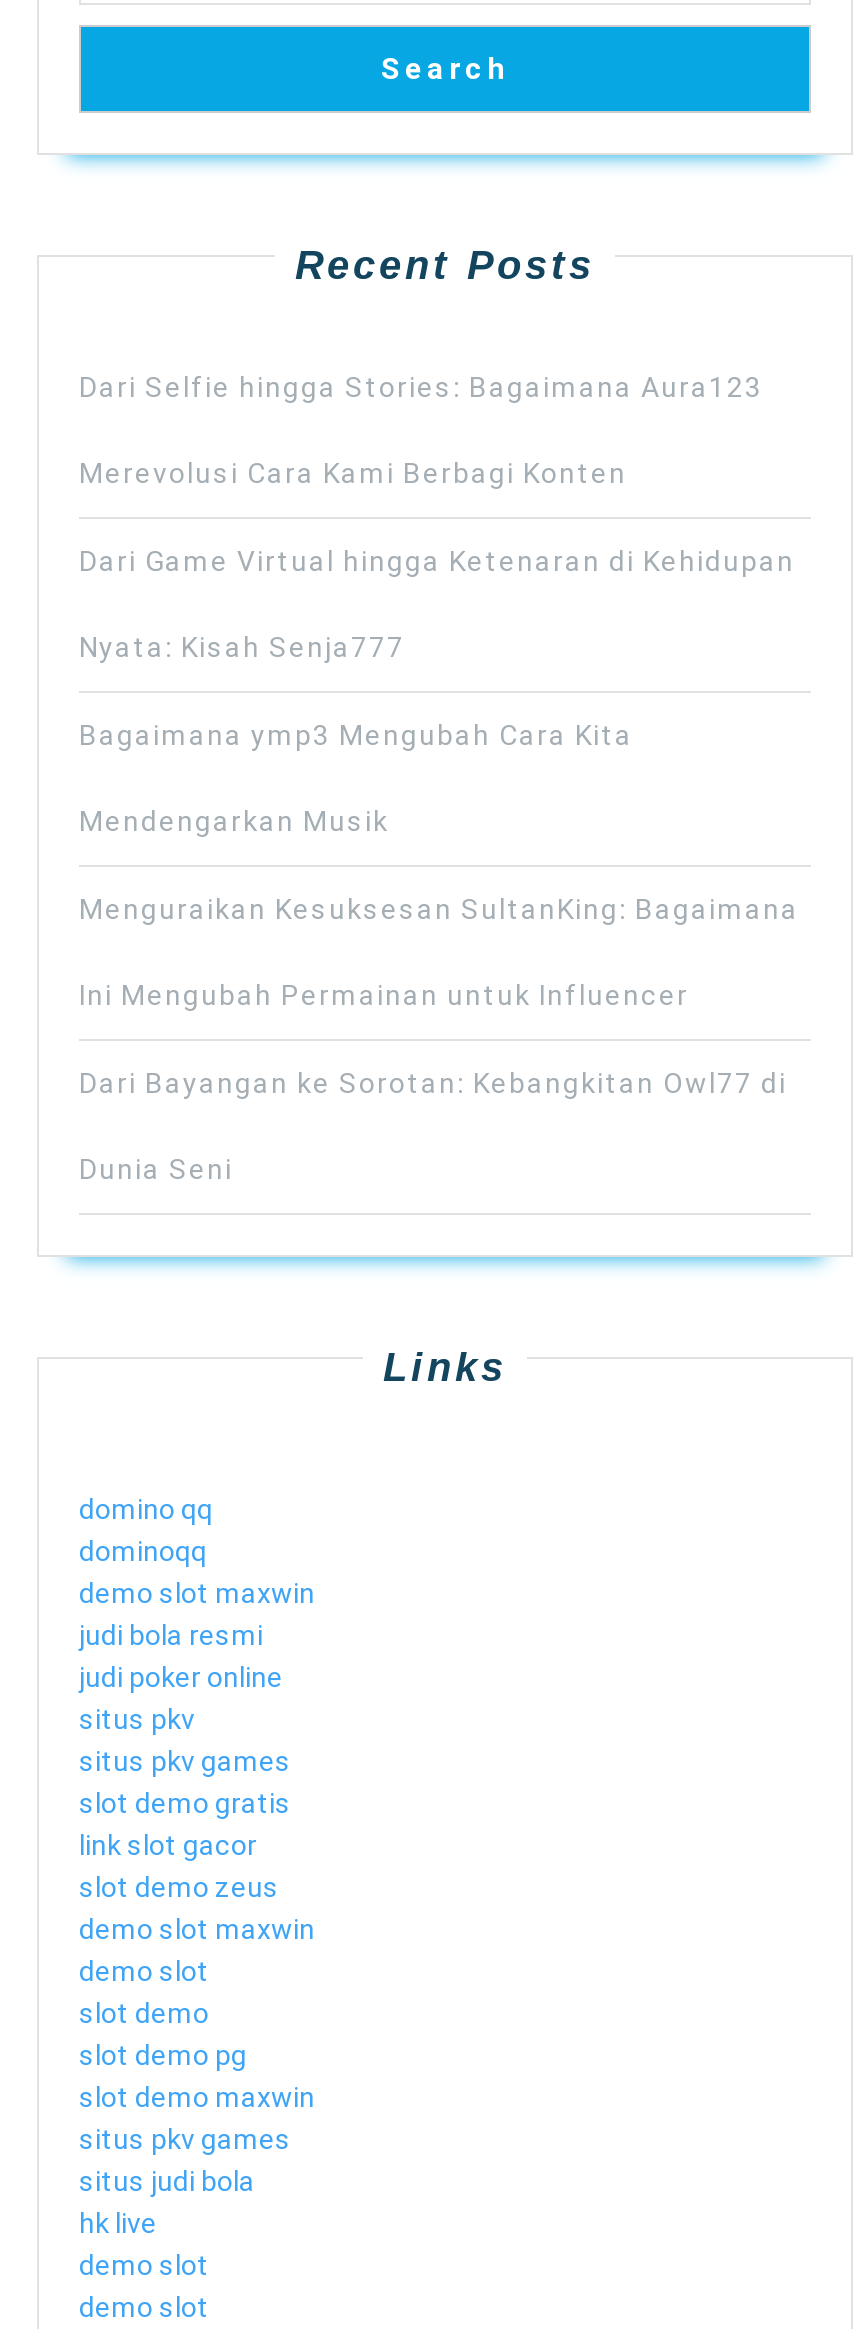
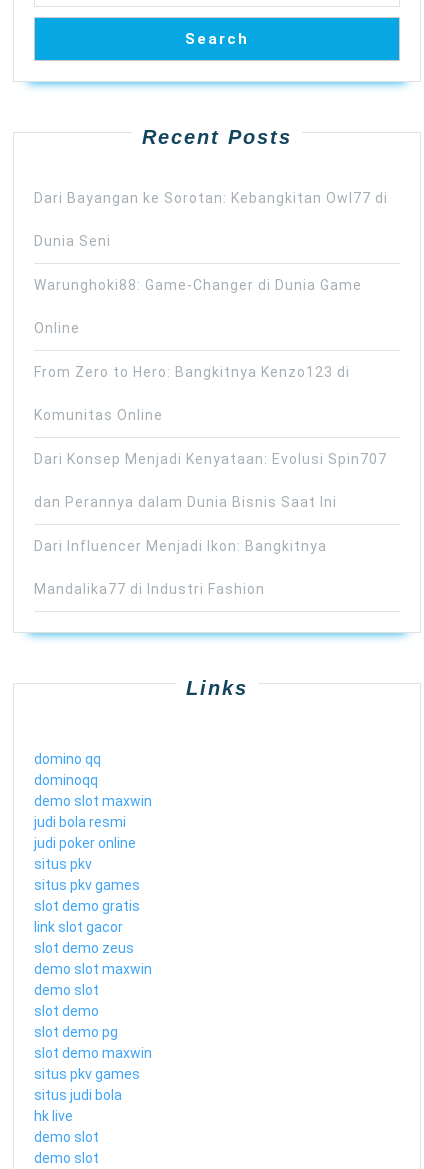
- Dari Selfie hingga Stories: Bagaimana Aura123
- Merevolusi Cara Kami Berbagi Konten
- Dari Game Virtual hingga Ketenaran di Kehidupan
- Nyata: Kisah Senja777
- Bagaimana ymp3 Mengubah Cara Kita
- Mendengarkan Musik
- Menguraikan Kesuksesan SultanKing: Bagaimana
- Ini Mengubah Permainan untuk Influencer

moved up: Dari Bayangan ke Sorotan: Kebangkitan Owl77 di | Dunia Seni

+ Warunghoki88: Game-Changer di Dunia Game
+ Online
+ From Zero to Hero: Bangkitnya Kenzo123 di
+ Komunitas Online
+ Dari Konsep Menjadi Kenyataan: Evolusi Spin707
+ dan Perannya dalam Dunia Bisnis Saat Ini
+ Dari Influencer Menjadi Ikon: Bangkitnya
+ Mandalika77 di Industri Fashion
